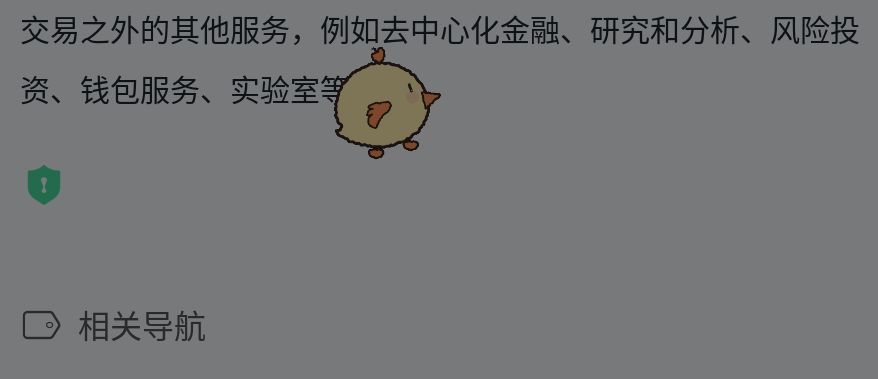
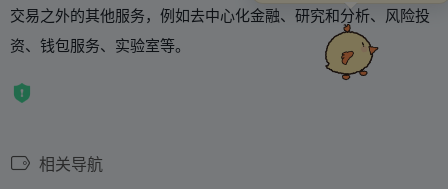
- [image]

+ [image]
